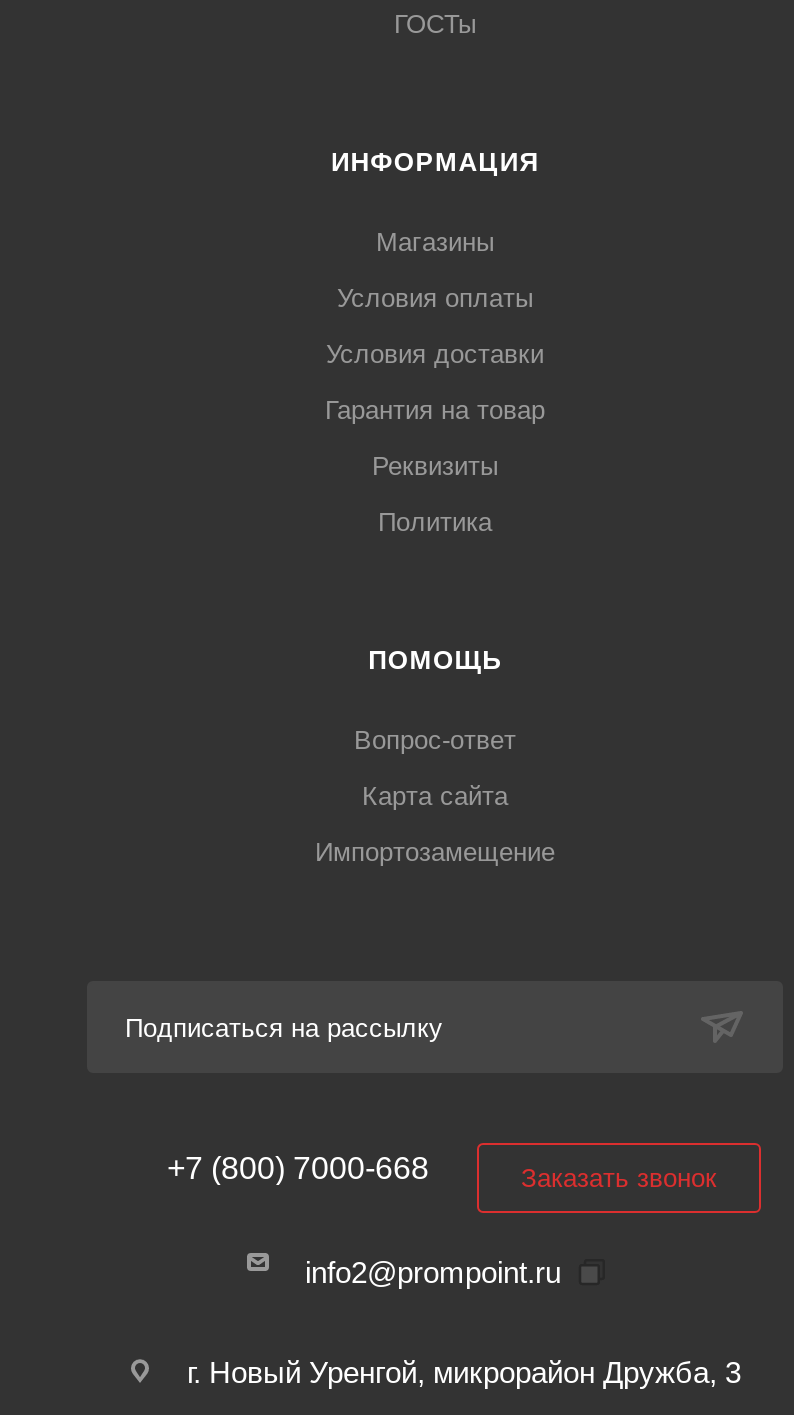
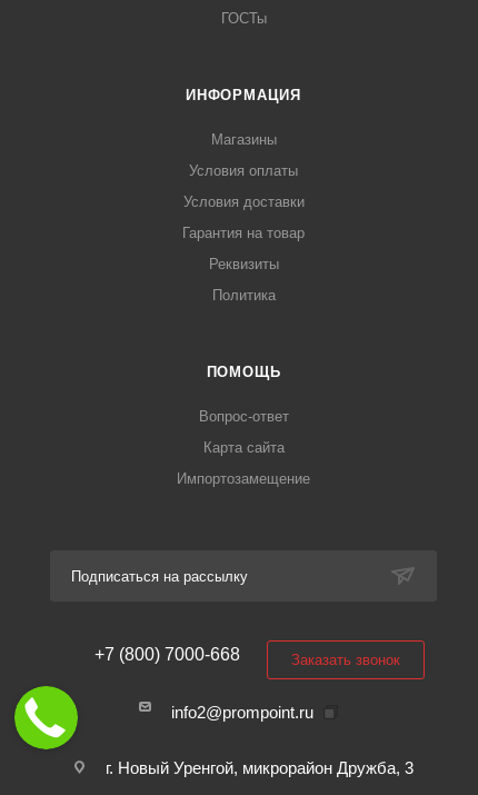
+ [image]
